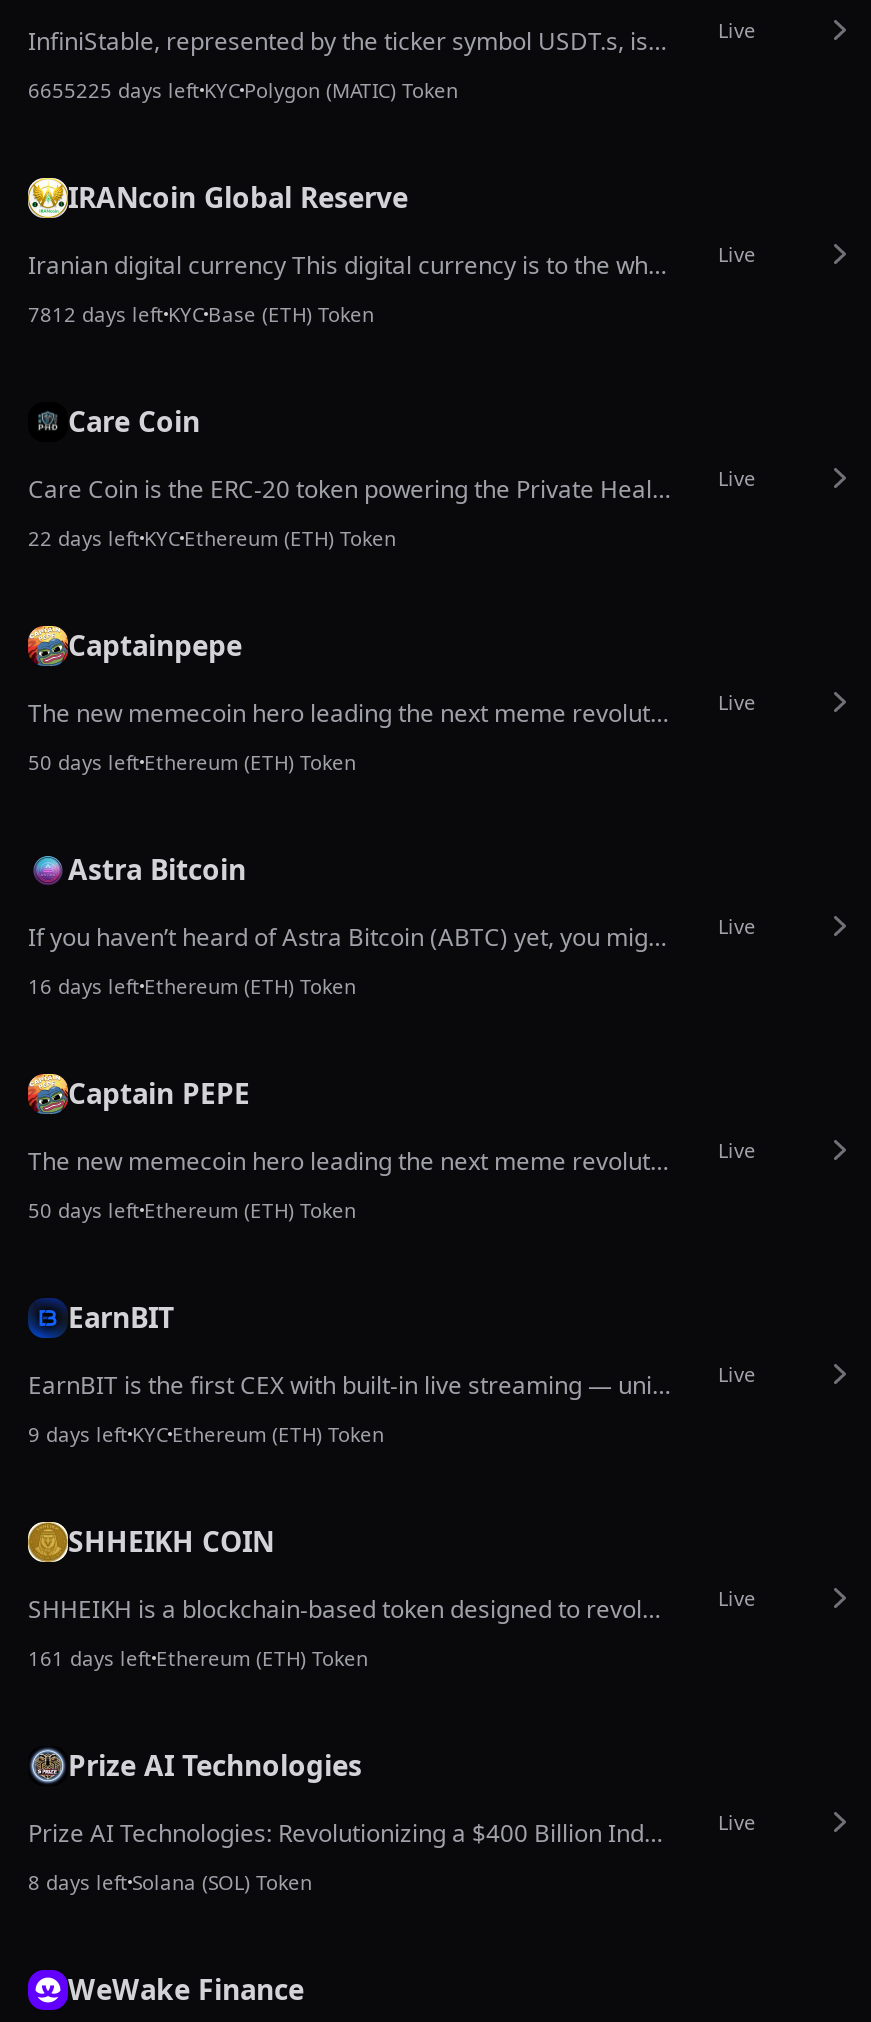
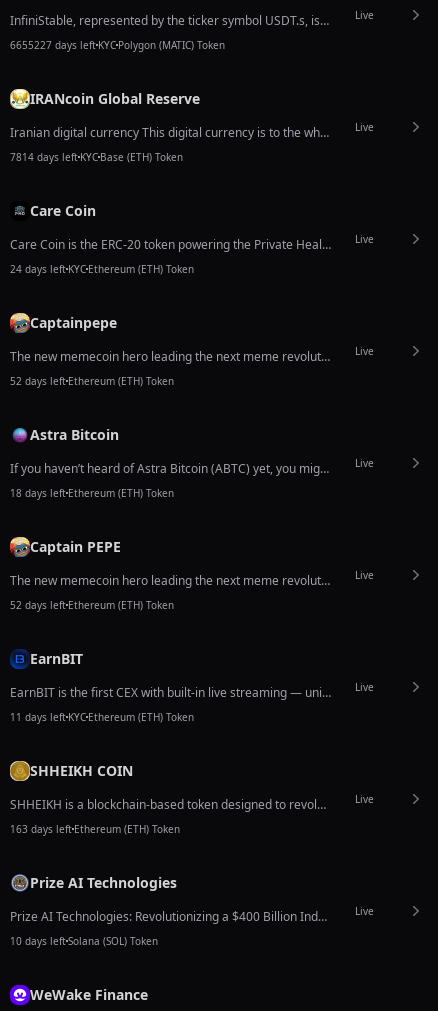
- 6655225 days left KYC Polygon (MATIC) Token
+ 6655227 days left KYC Polygon (MATIC) Token

- 7812 days left KYC Base (ETH) Token
+ 7814 days left KYC Base (ETH) Token

- 22 days left KYC Ethereum (ETH) Token
+ 24 days left KYC Ethereum (ETH) Token

- 50 days left Ethereum (ETH) Token
+ 52 days left Ethereum (ETH) Token

- 16 days left Ethereum (ETH) Token
+ 18 days left Ethereum (ETH) Token

- 50 days left Ethereum (ETH) Token
+ 52 days left Ethereum (ETH) Token

- 9 days left KYC Ethereum (ETH) Token
+ 11 days left KYC Ethereum (ETH) Token

- 161 days left Ethereum (ETH) Token
+ 163 days left Ethereum (ETH) Token

- 8 days left Solana (SOL) Token
+ 10 days left Solana (SOL) Token
